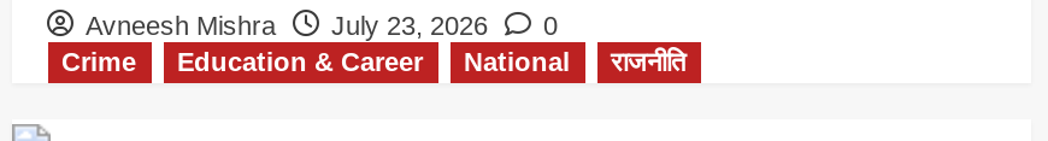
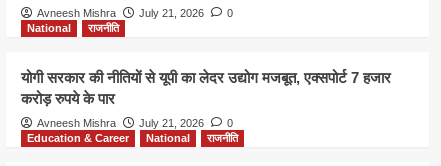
- Avneesh Mishra July 23, 2026 0
+ Avneesh Mishra July 21, 2026 0

- Crime
+ National
+ राजनीति
+ योगी सरकार की नीतियों से यूपी का लेदर उद्योग मजबूत, एक्सपोर्ट 7 हजार
+ करोड़ रुपये के पार
+ Avneesh Mishra
+ July 21, 2026
+ 0
